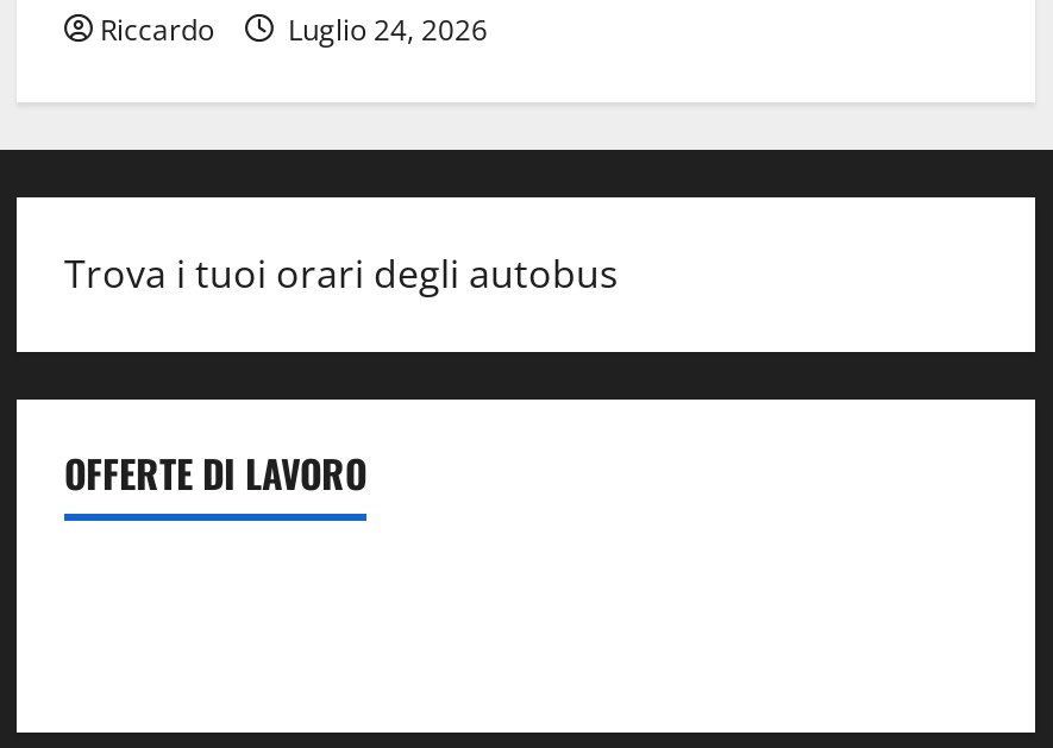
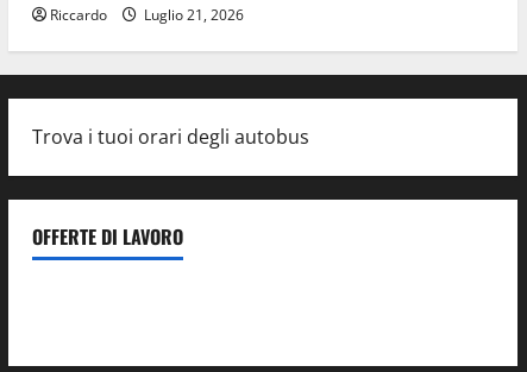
- Riccardo Luglio 24, 2026
+ Riccardo Luglio 21, 2026
